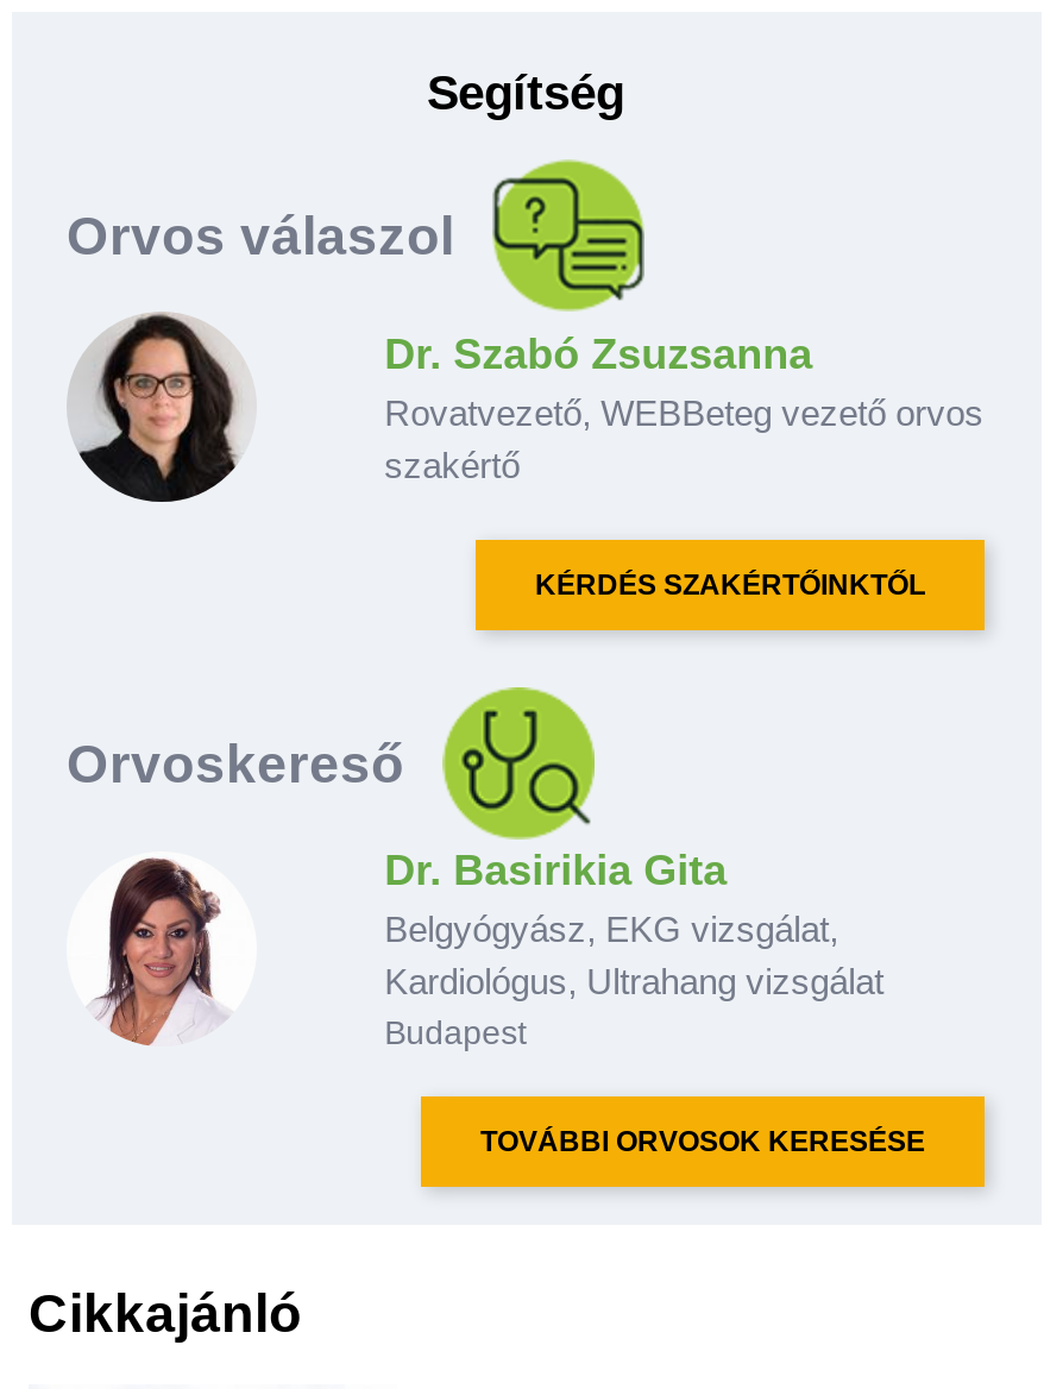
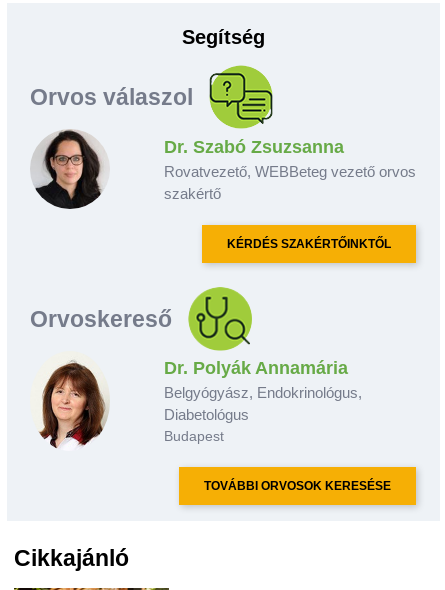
- [image]
+ [image]

- Dr. Basirikia Gita
- Belgyógyász, EKG vizsgálat,
- Kardiológus, Ultrahang vizsgálat
+ Dr. Polyák Annamária
+ Belgyógyász, Endokrinológus,
+ Diabetológus
